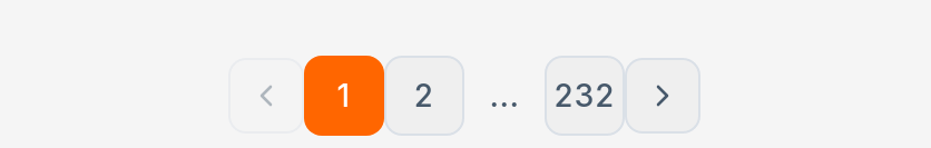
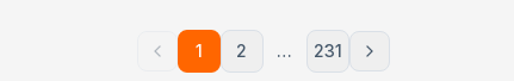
- 232
+ 231
